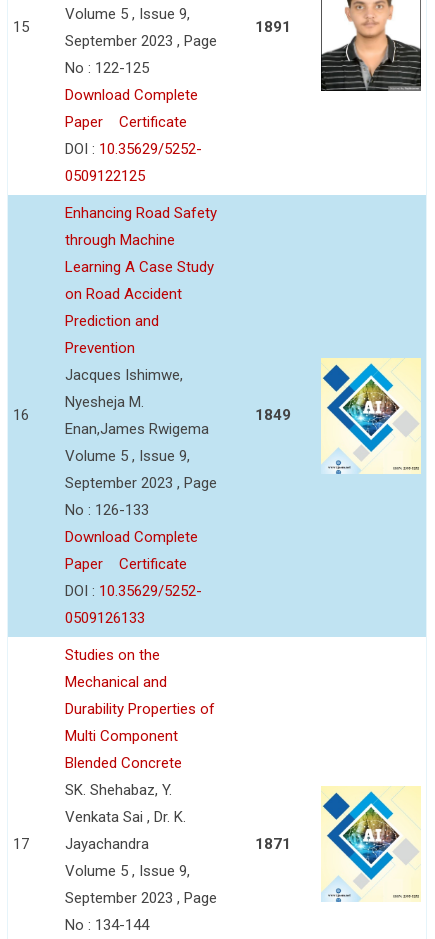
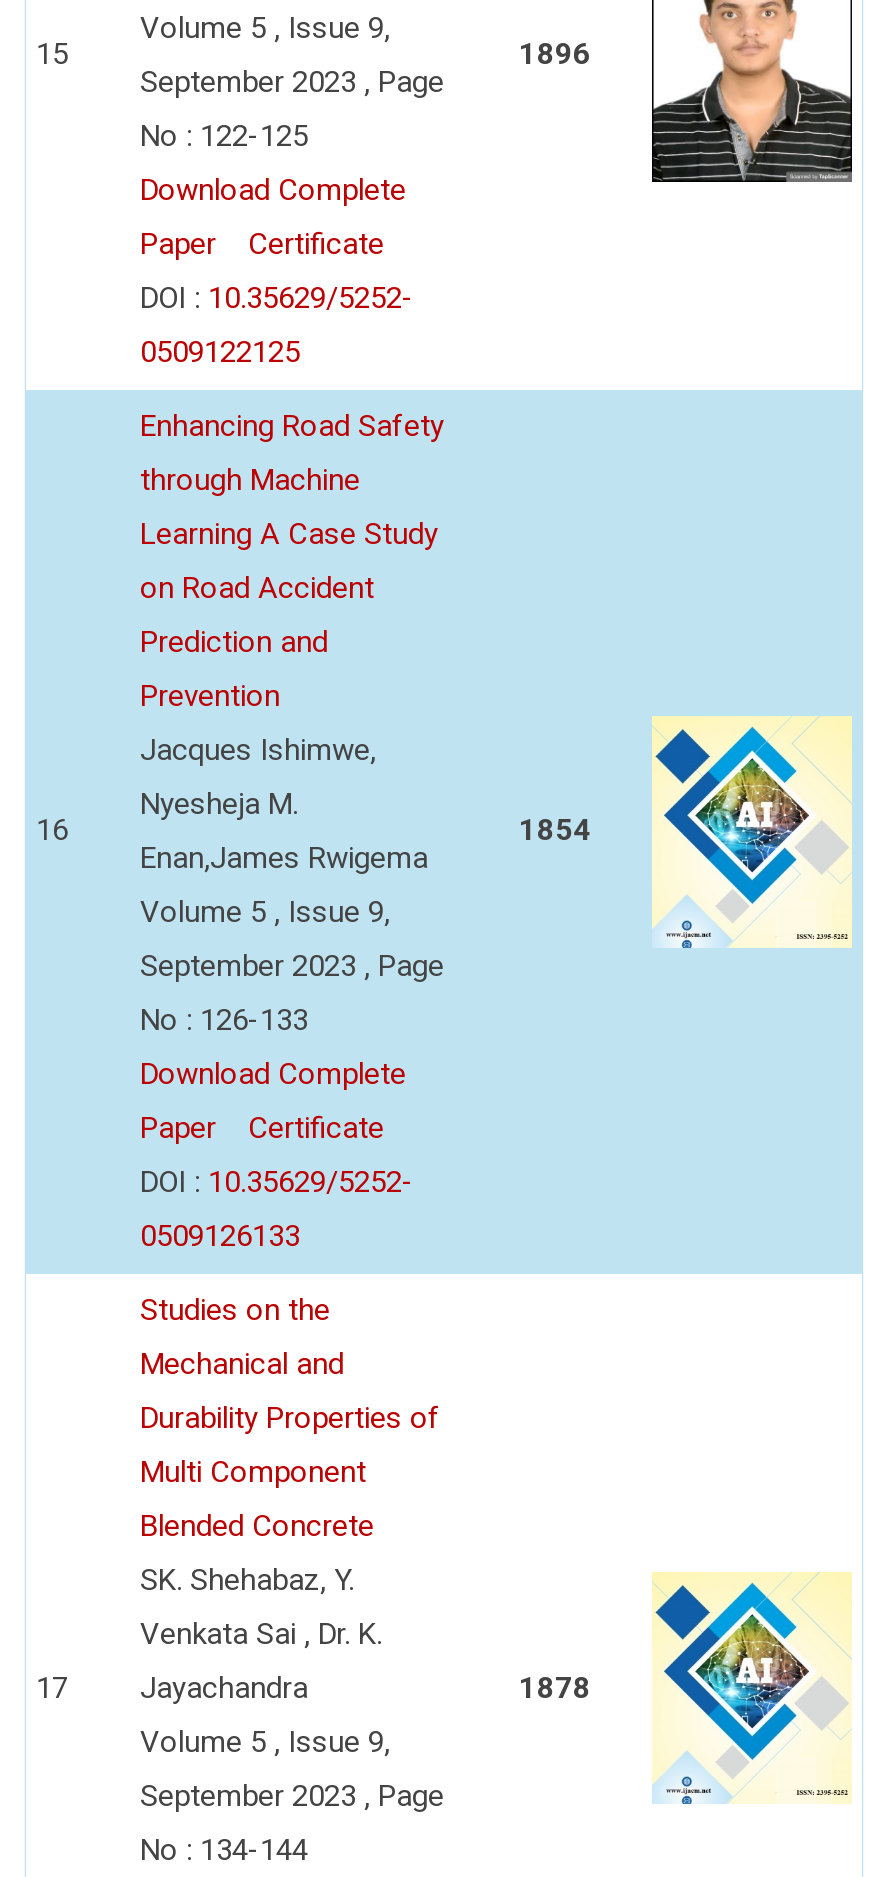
- 1891
+ 1896

- 1849
+ 1854

- 1871
+ 1878
